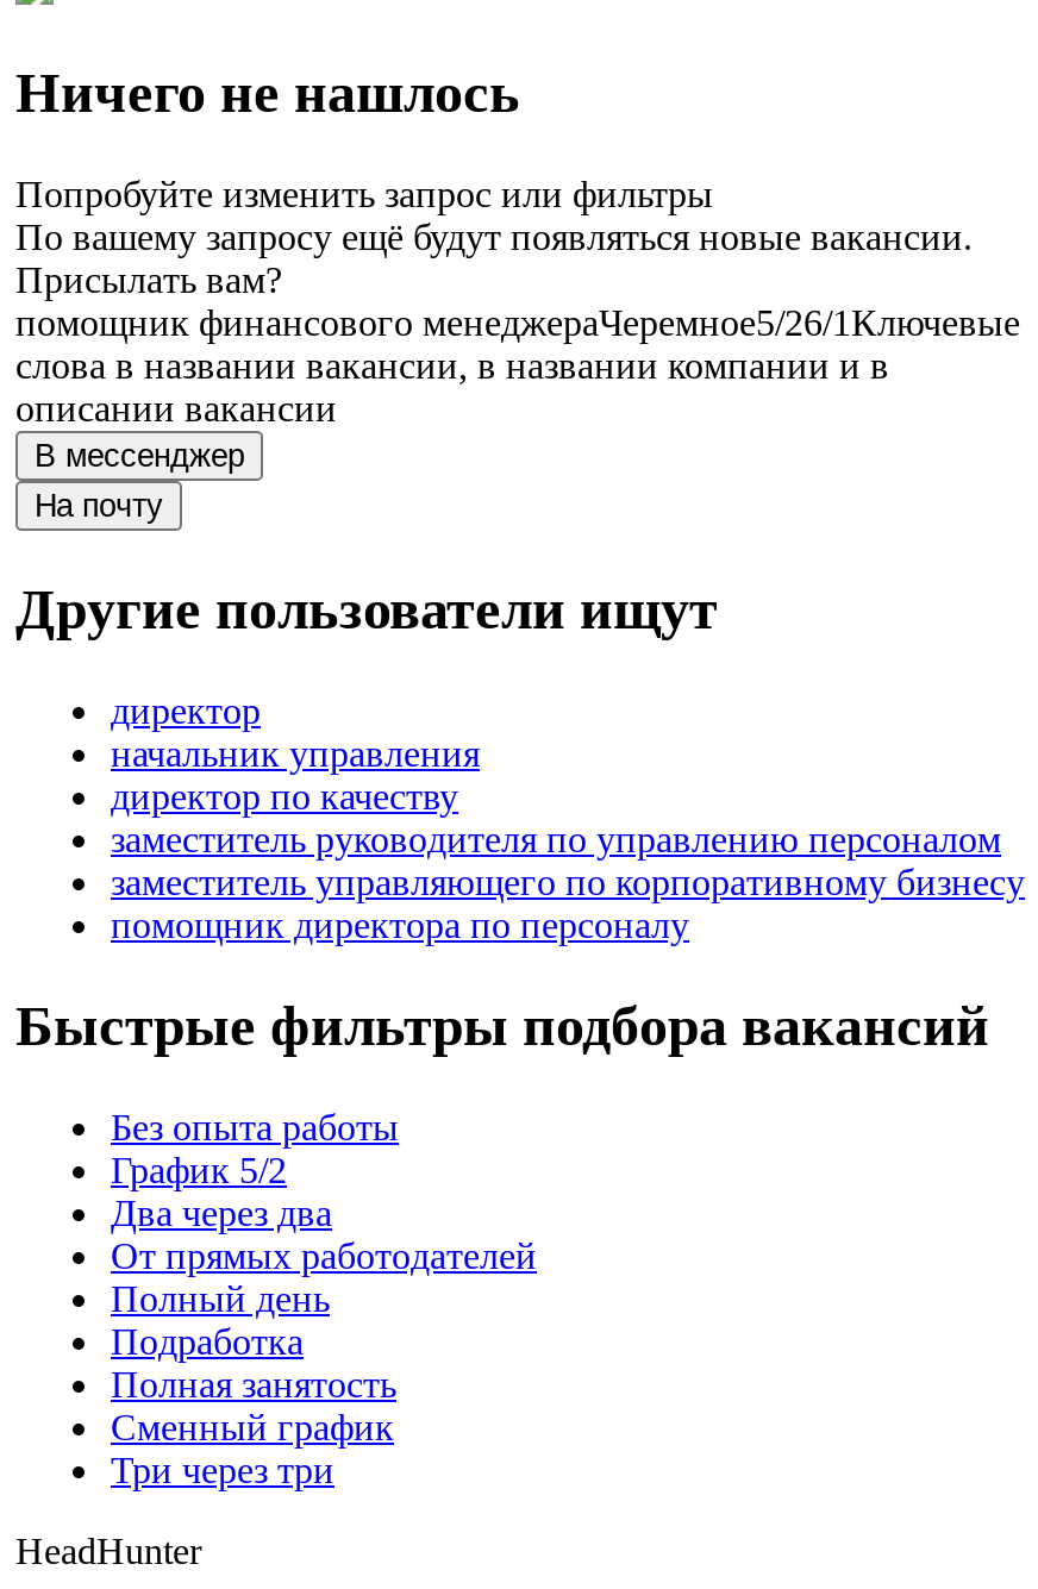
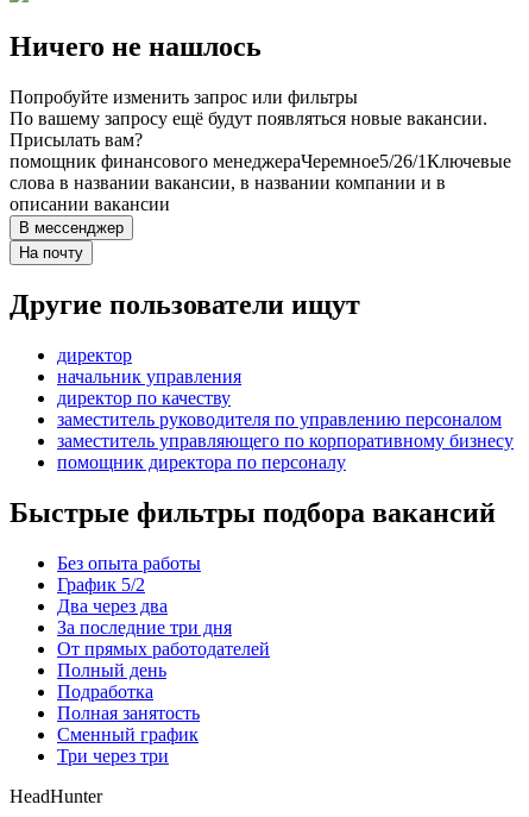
+ За последние три дня
